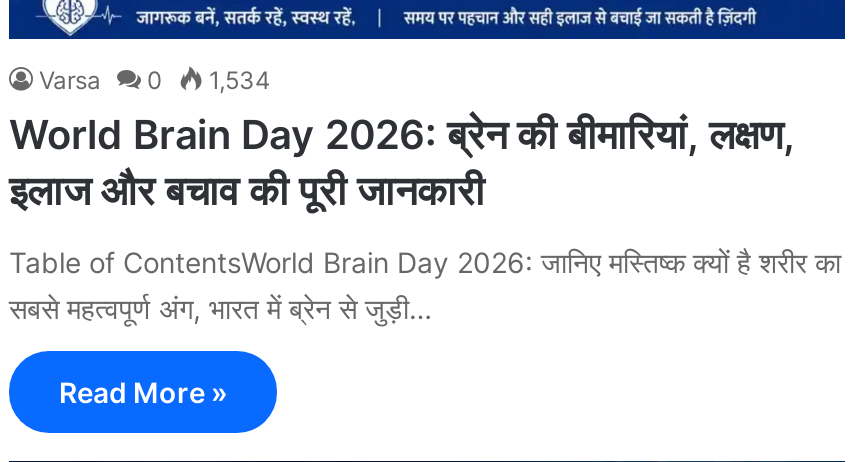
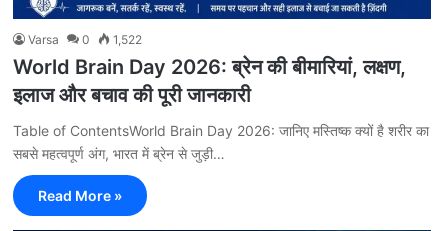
- Varsa 0 1,534
+ Varsa 0 1,522
